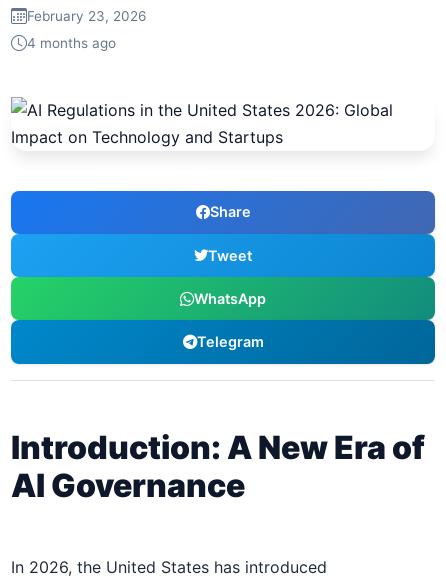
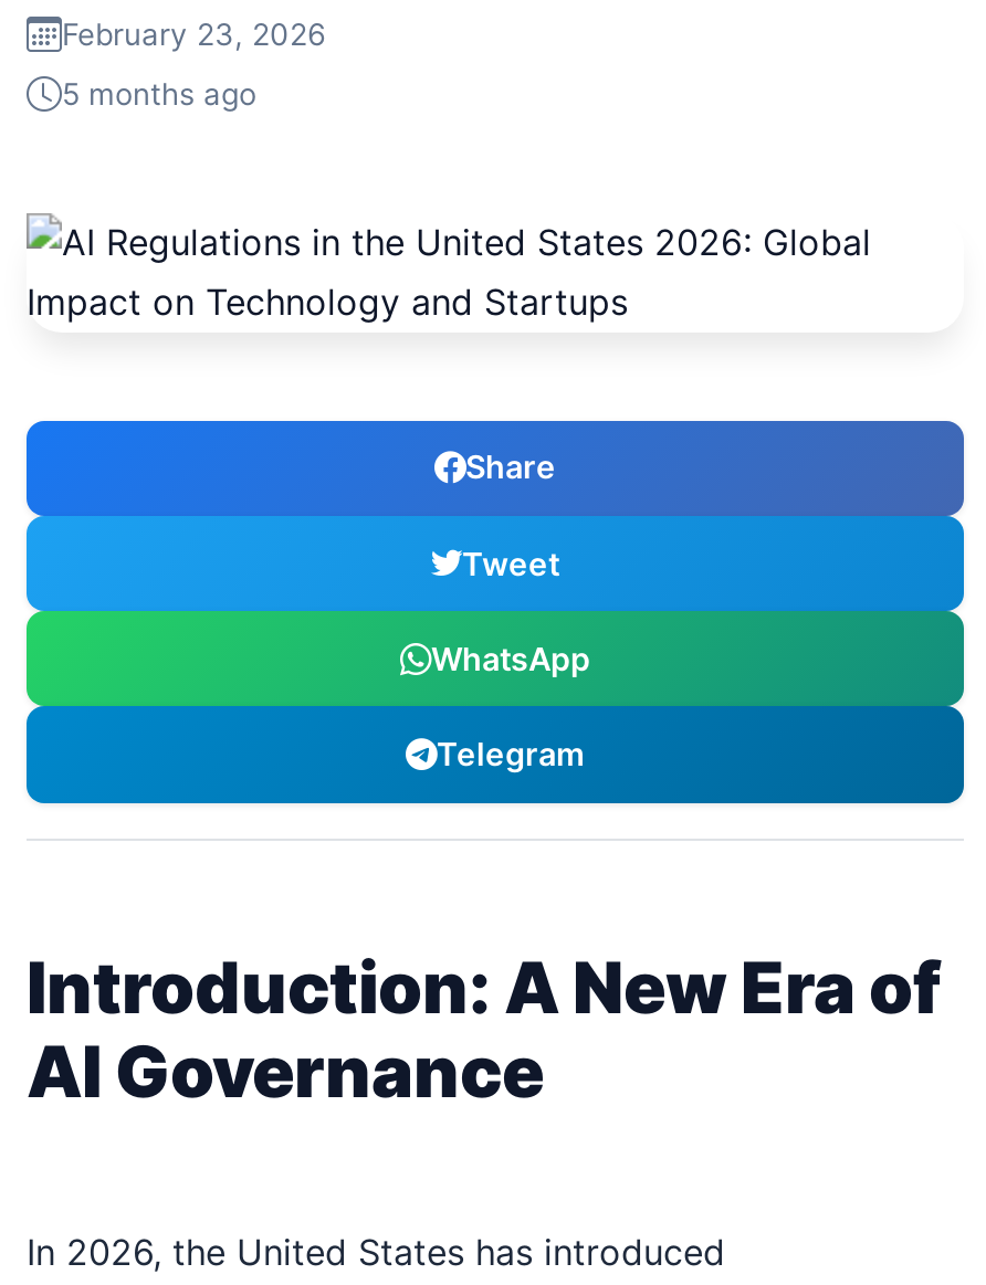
- 4 months ago
+ 5 months ago
